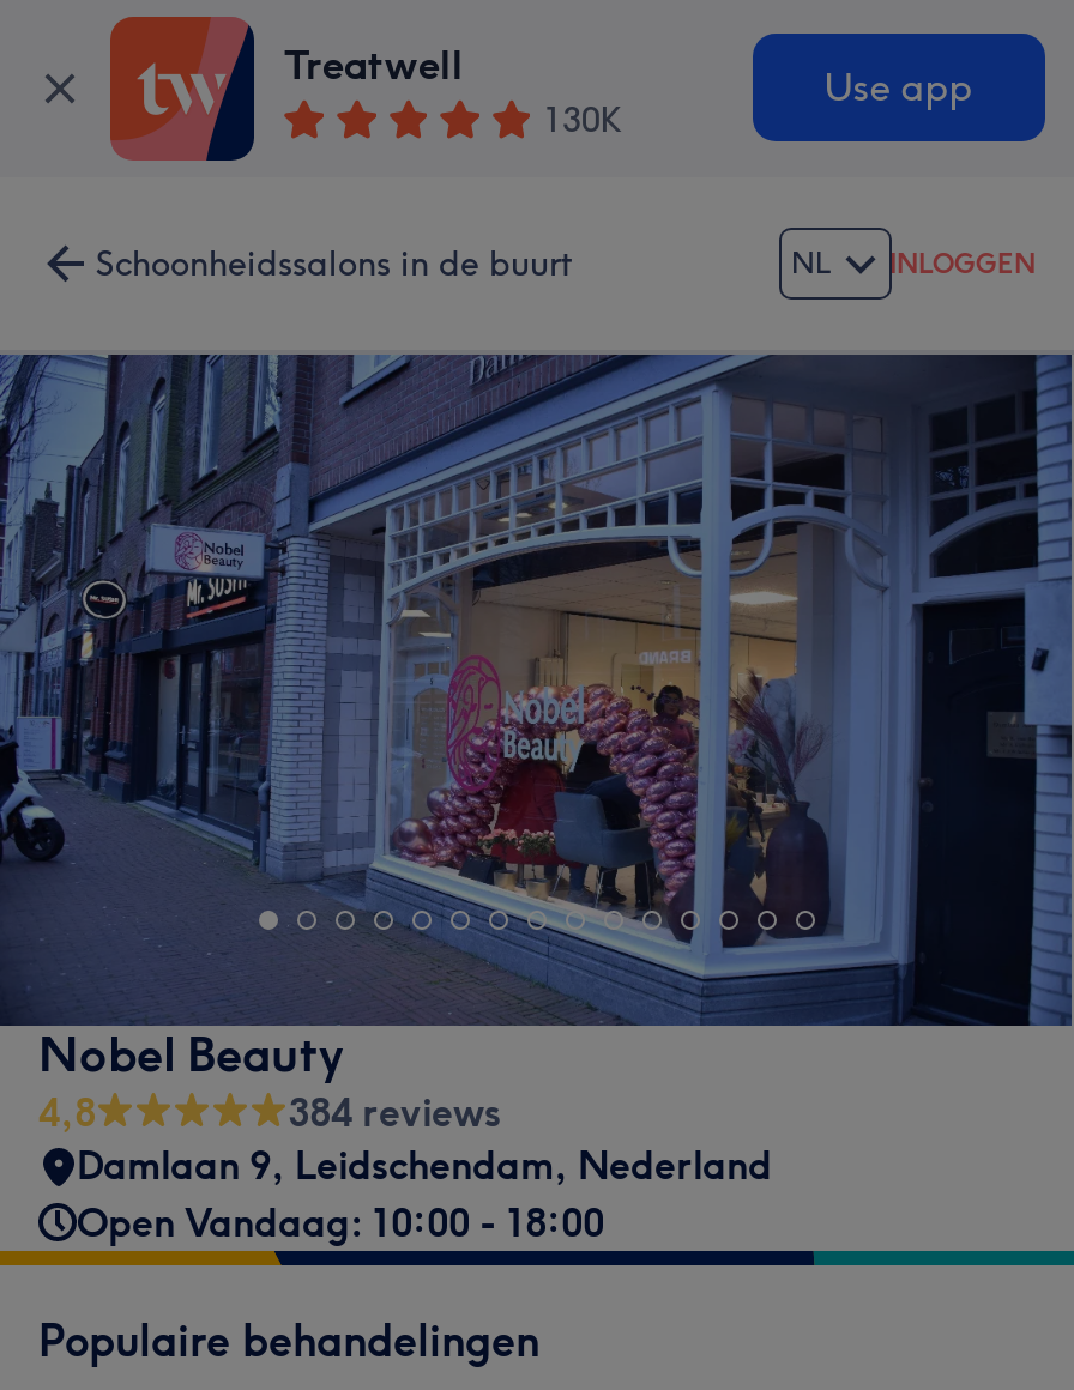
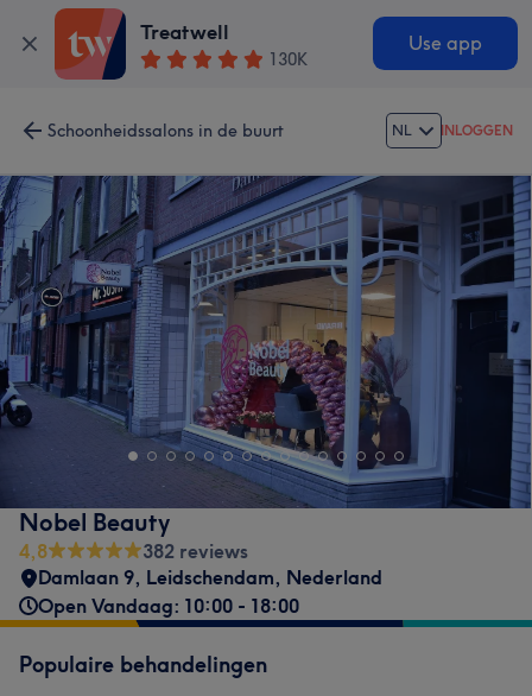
- 384 reviews
+ 382 reviews
